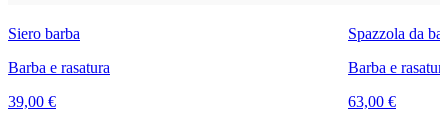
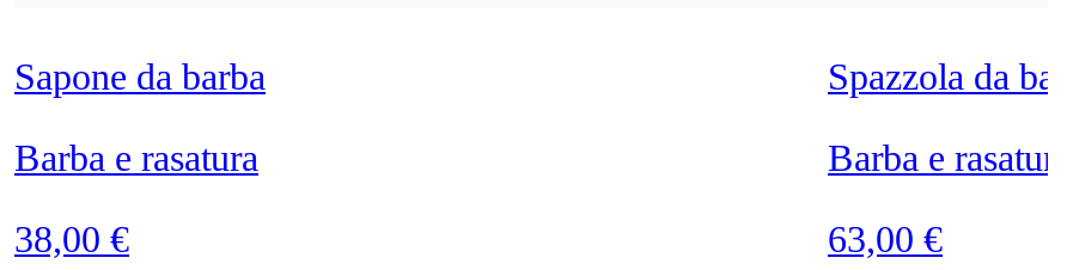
- Siero barba
+ Sapone da barba

- 39,00 €
+ 38,00 €
